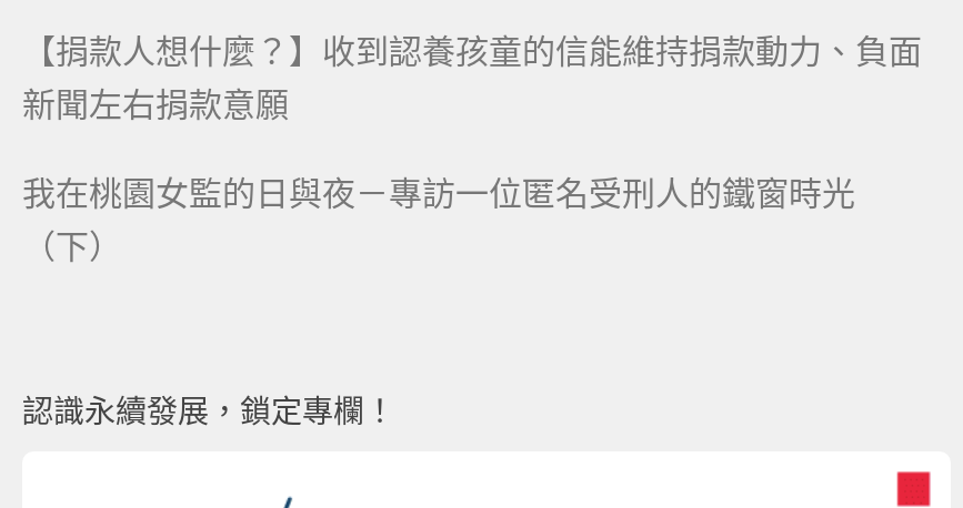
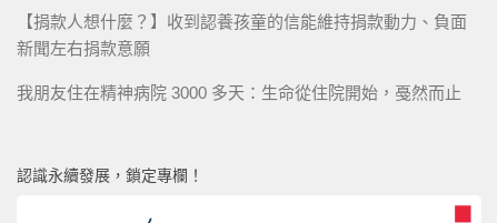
- 我在桃園女監的日與夜－專訪一位匿名受刑人的鐵窗時光
- （下）
+ 我朋友住在精神病院 3000 多天：生命從住院開始，戞然而止
